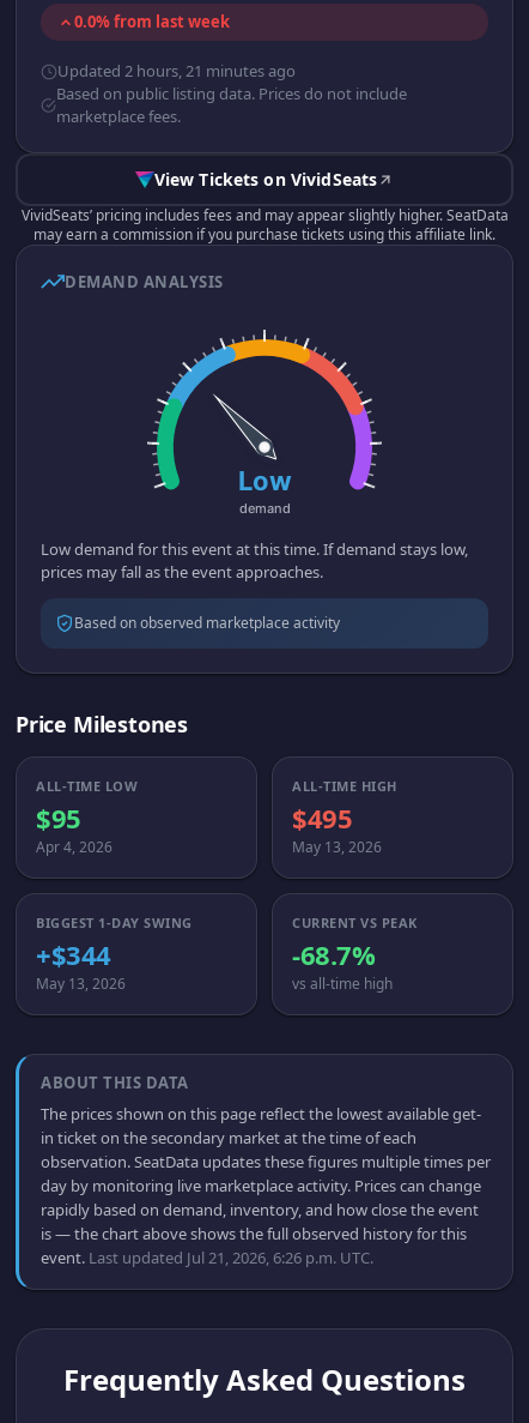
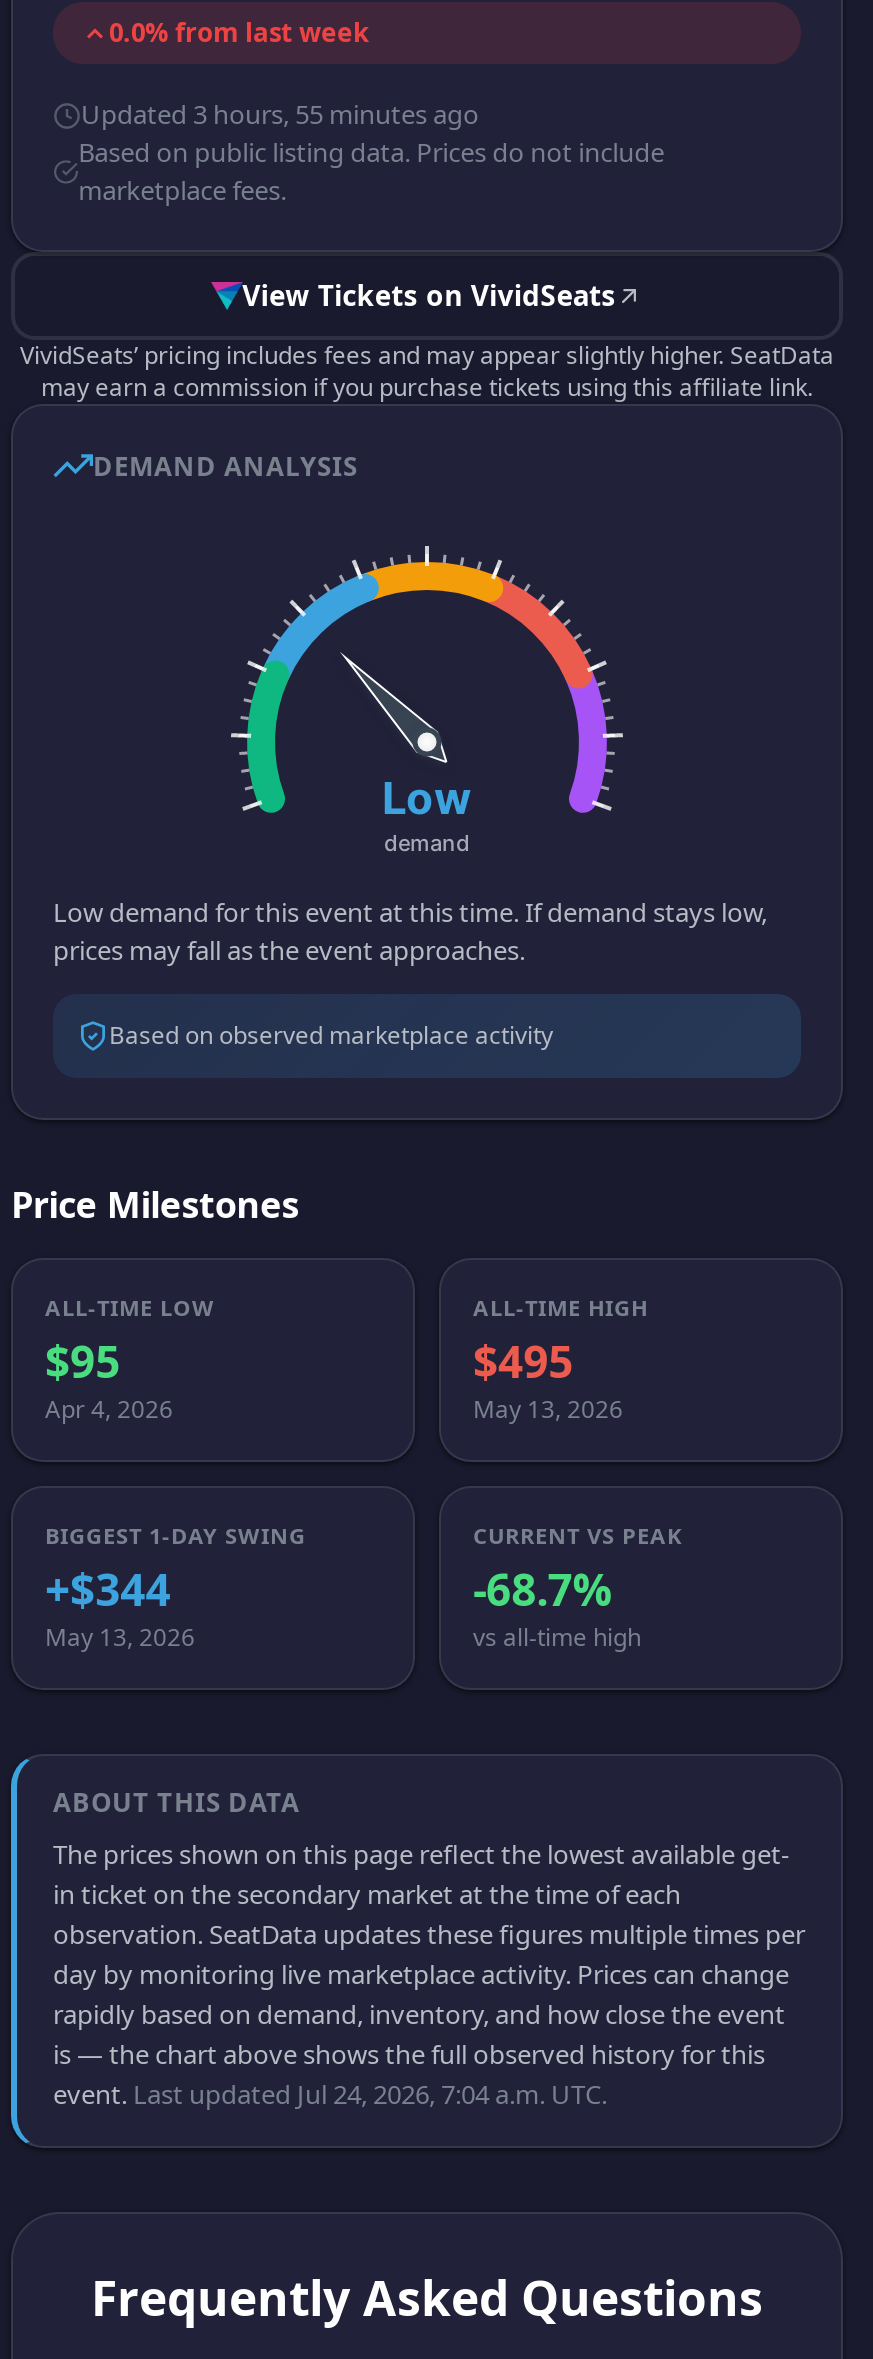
- Updated 2 hours, 21 minutes ago
+ Updated 3 hours, 55 minutes ago

- event. Last updated Jul 21, 2026, 6:26 p.m. UTC.
+ event. Last updated Jul 24, 2026, 7:04 a.m. UTC.
